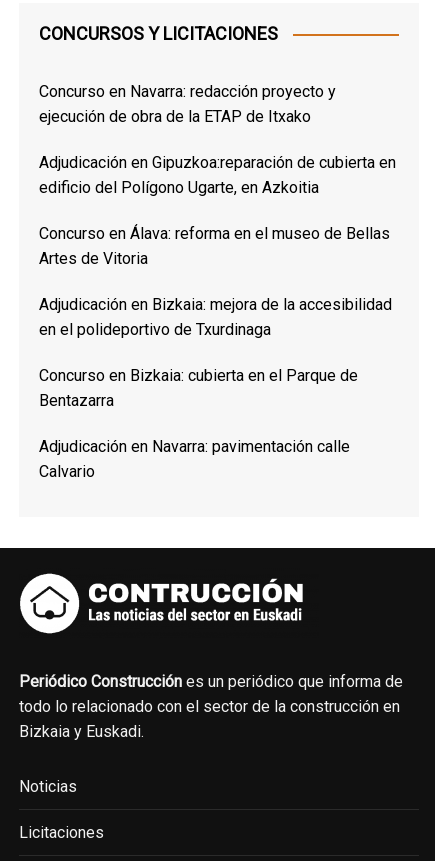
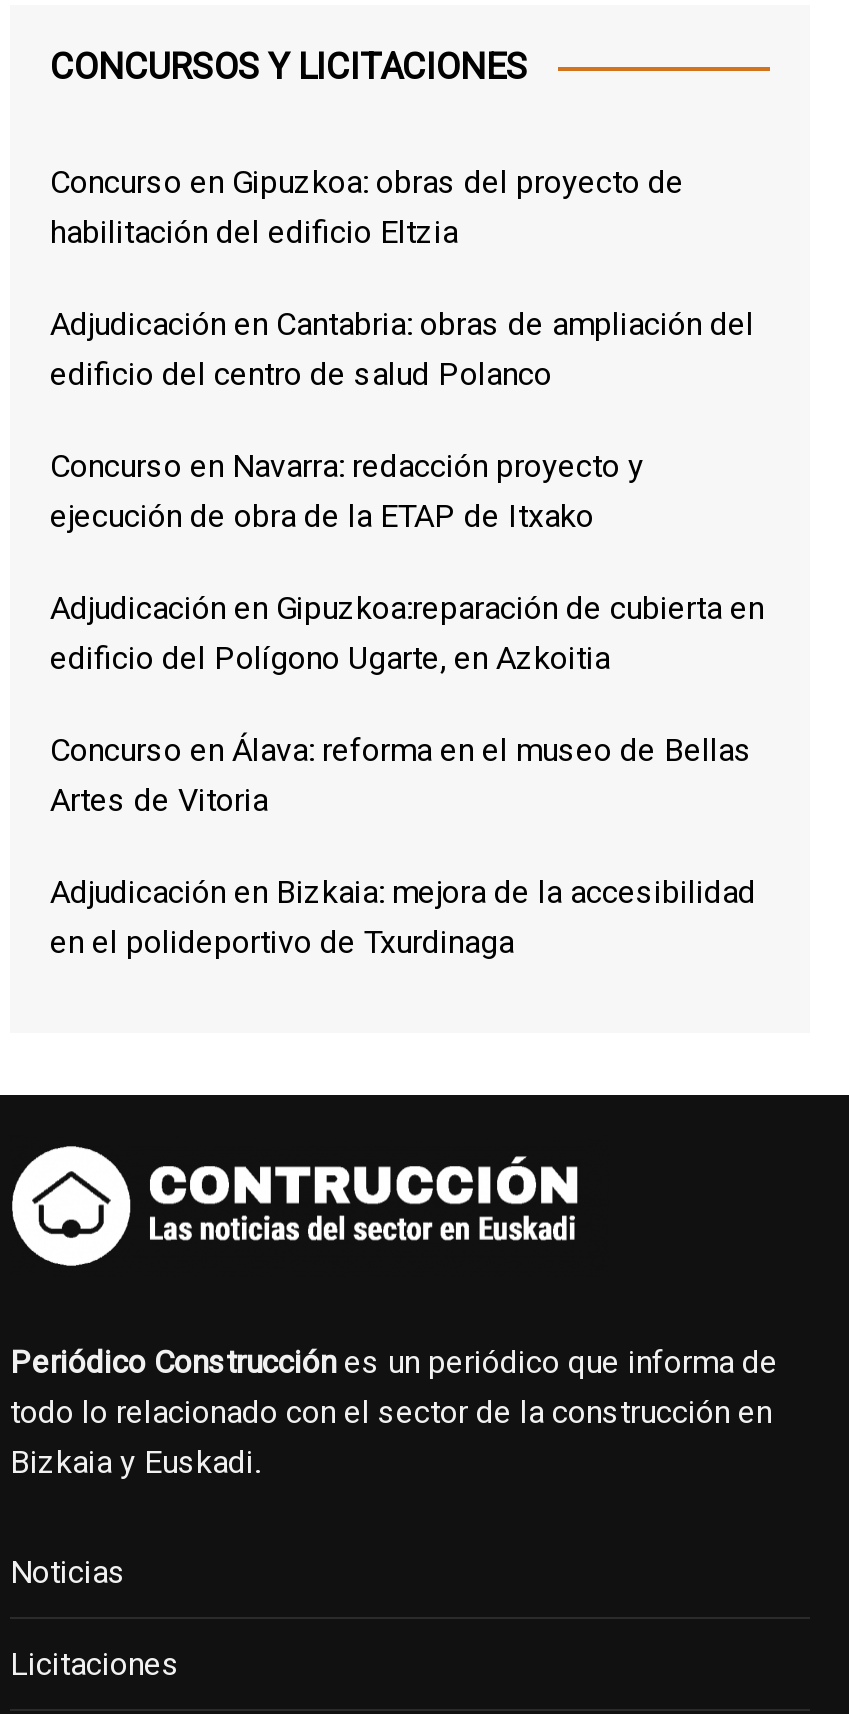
+ Concurso en Gipuzkoa: obras del proyecto de
+ habilitación del edificio Eltzia
+ Adjudicación en Cantabria: obras de ampliación del
+ edificio del centro de salud Polanco

moved down: Concurso en Navarra: redacción proyecto y | ejecución de obra de la ETAP de Itxako | Adjudicación en Gipuzkoa:reparación de cubierta en | edificio del Polígono Ugarte, en Azkoitia | Concurso en Álava: reforma en el museo de Bellas | Artes de Vitoria | Adjudicación en Bizkaia: mejora de la accesibilidad | en el polideportivo de Txurdinaga

- Concurso en Bizkaia: cubierta en el Parque de
- Bentazarra
- Adjudicación en Navarra: pavimentación calle
- Calvario
